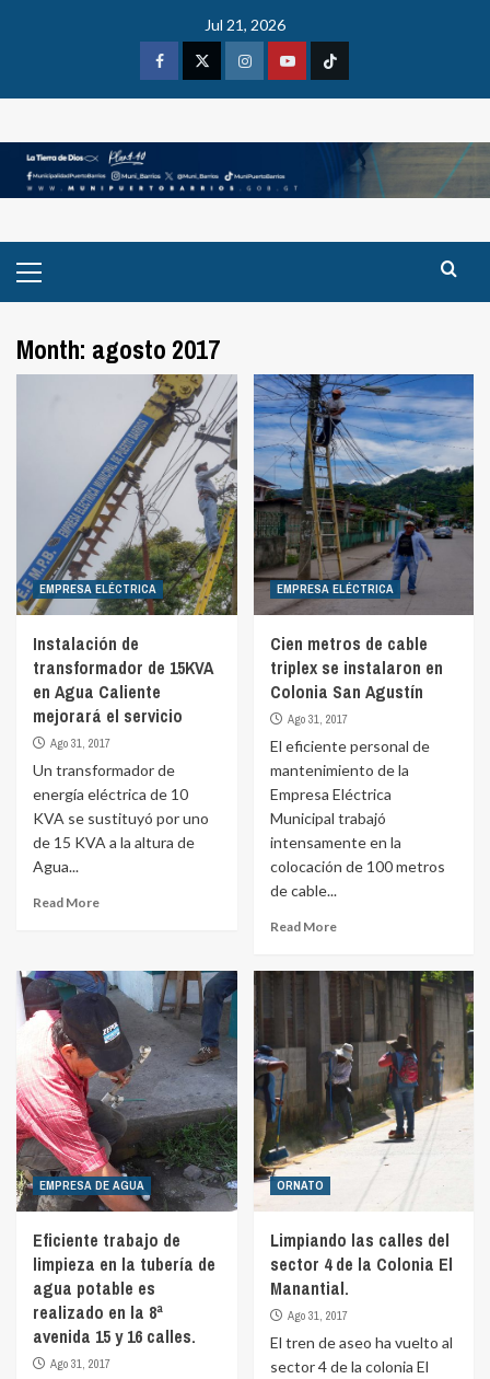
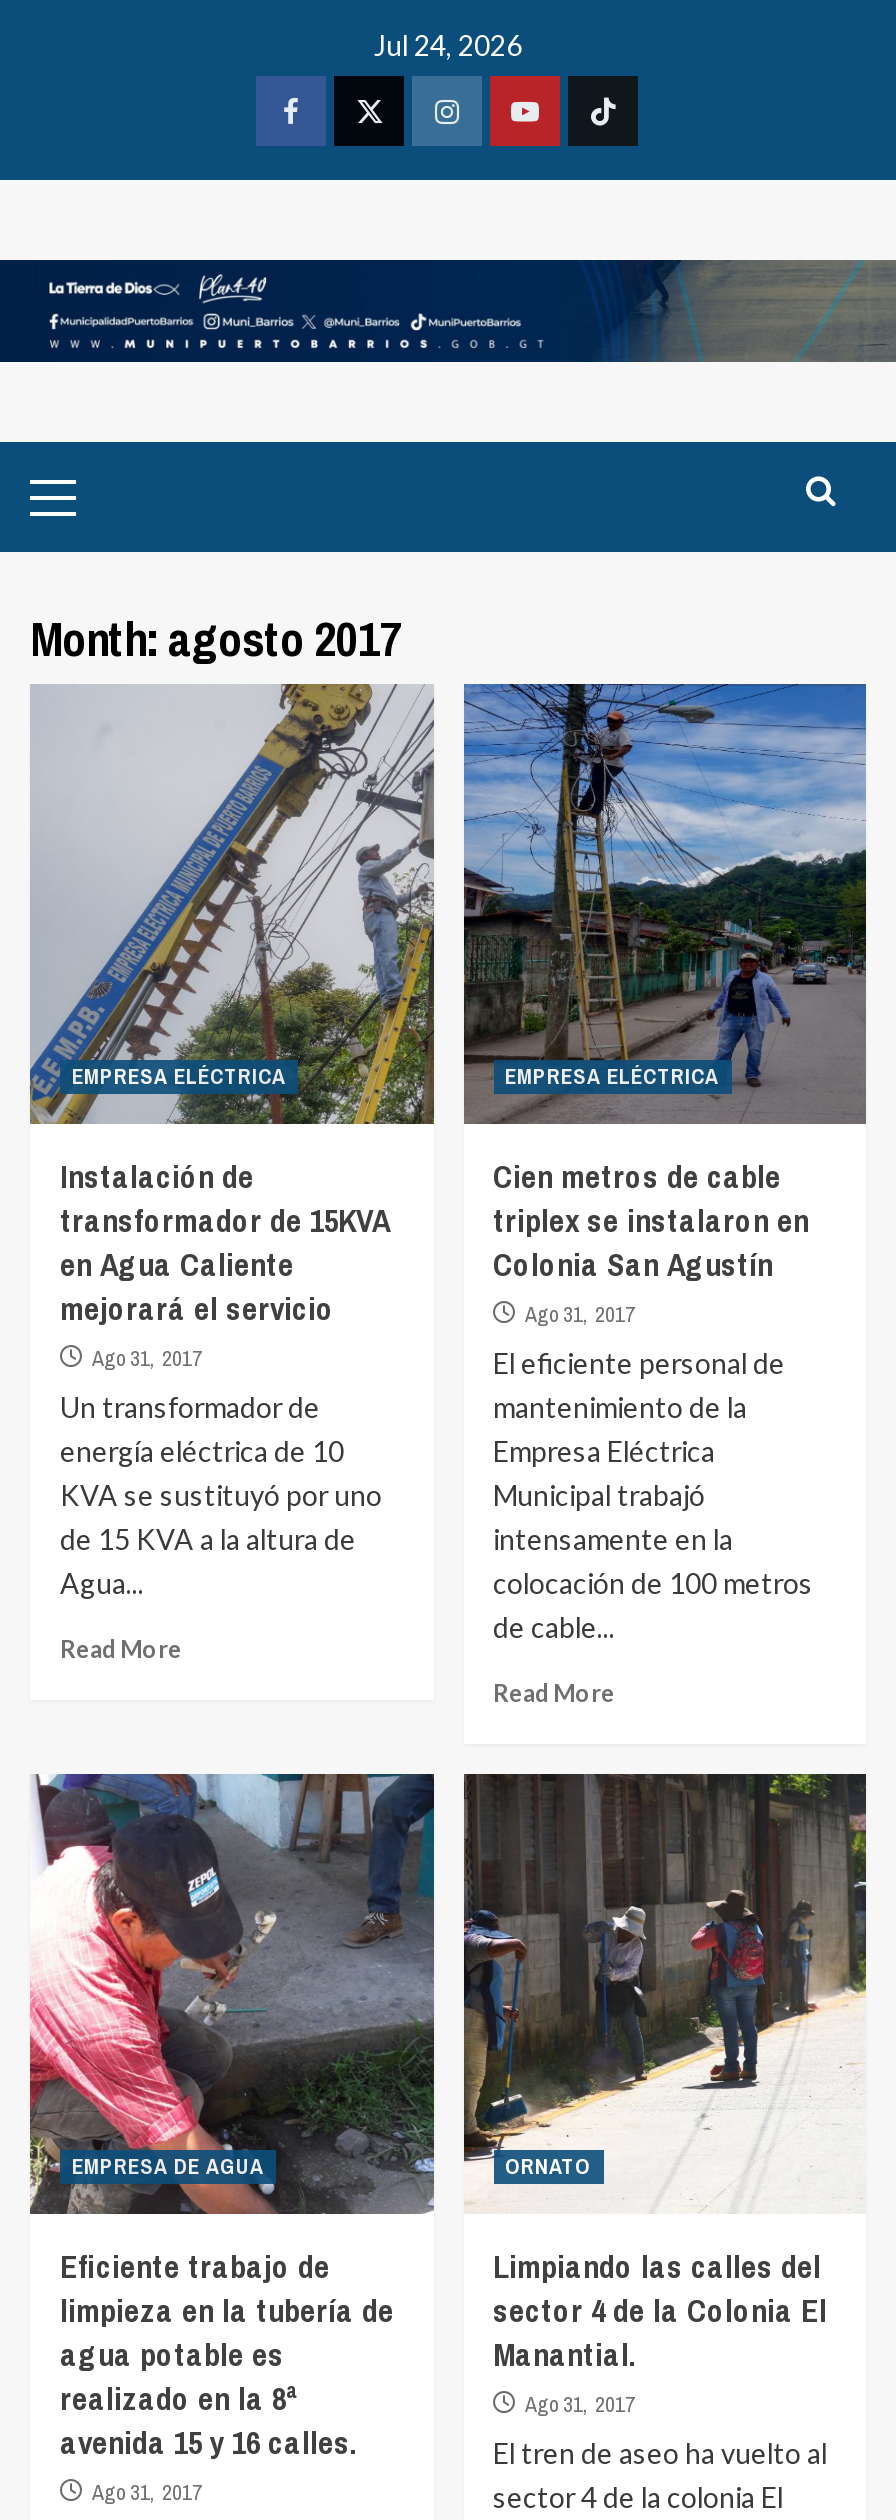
- Jul 21, 2026
+ Jul 24, 2026
